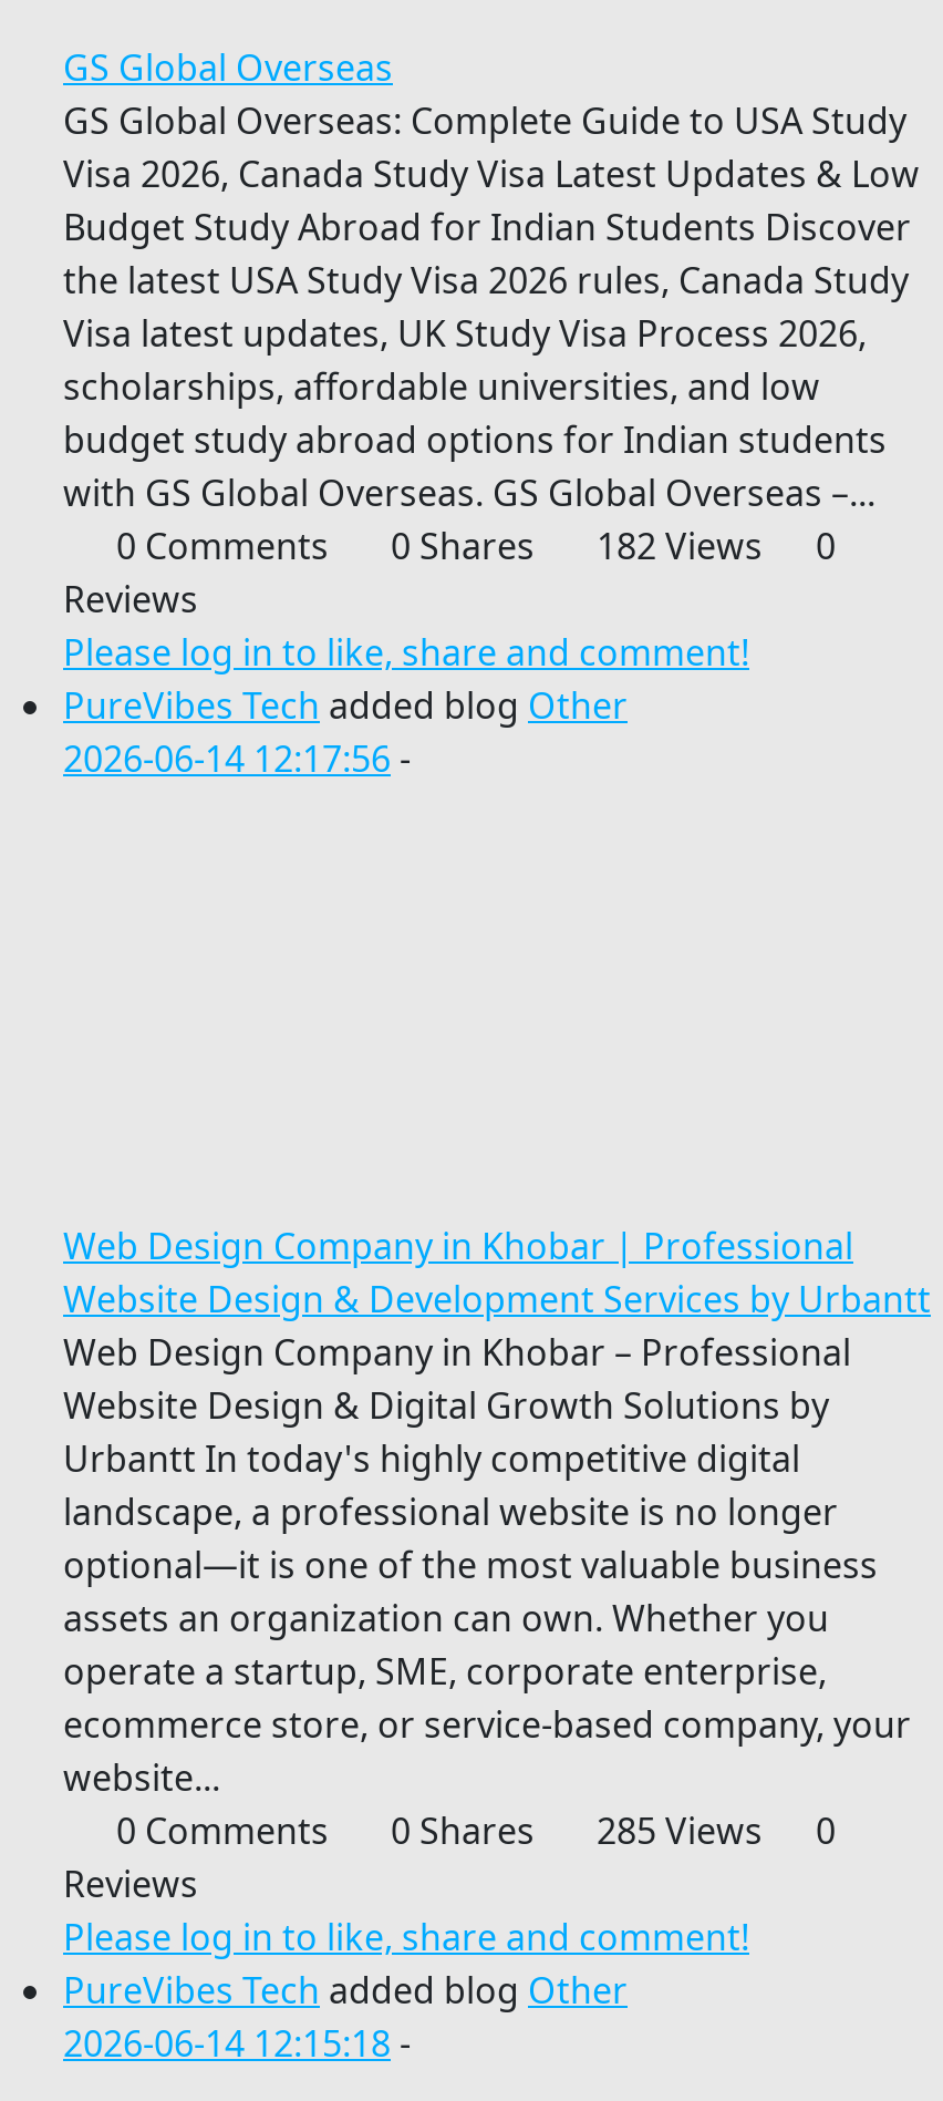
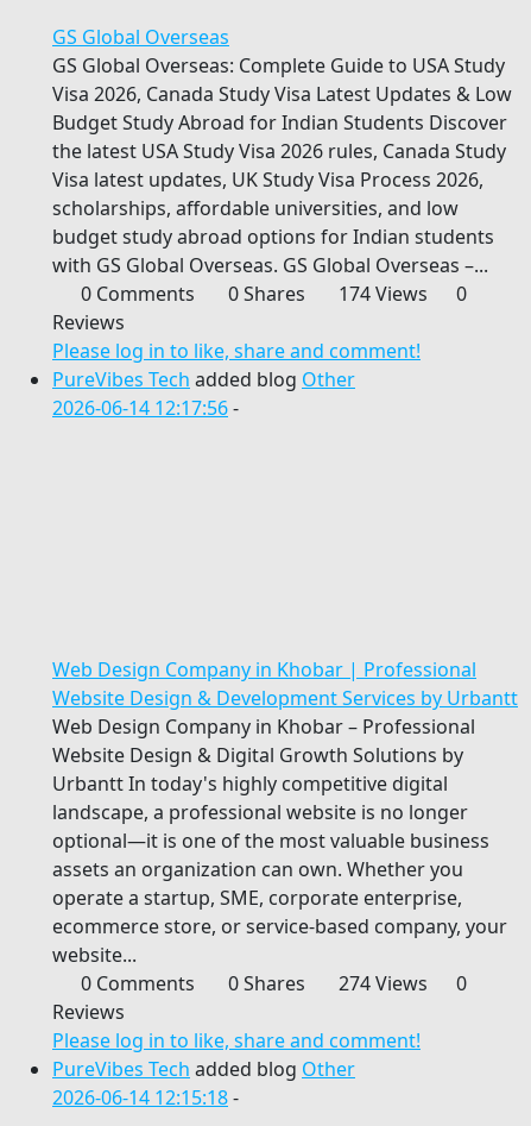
- 0 Comments 0 Shares 182 Views 0
+ 0 Comments 0 Shares 174 Views 0

- 0 Comments 0 Shares 285 Views 0
+ 0 Comments 0 Shares 274 Views 0
